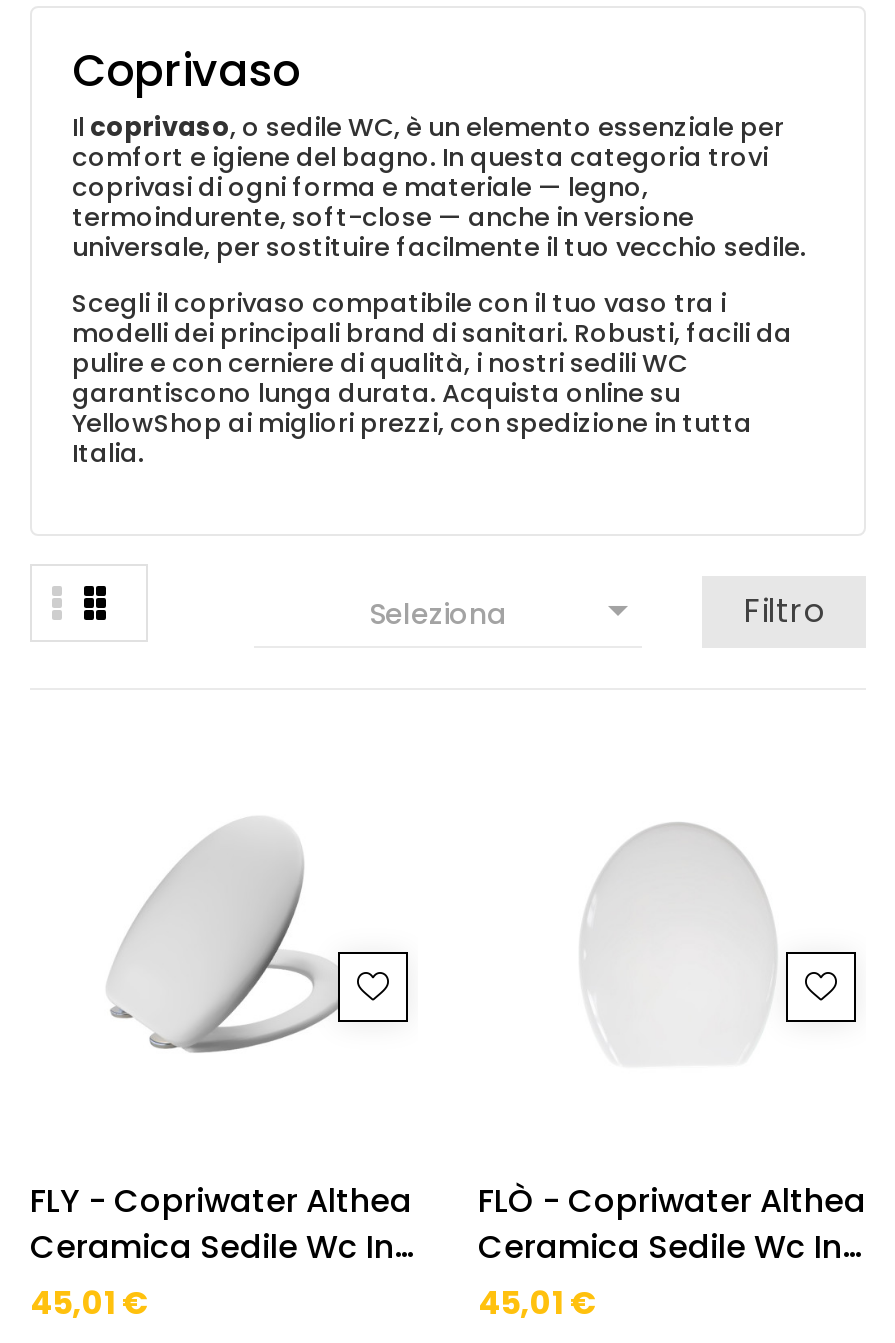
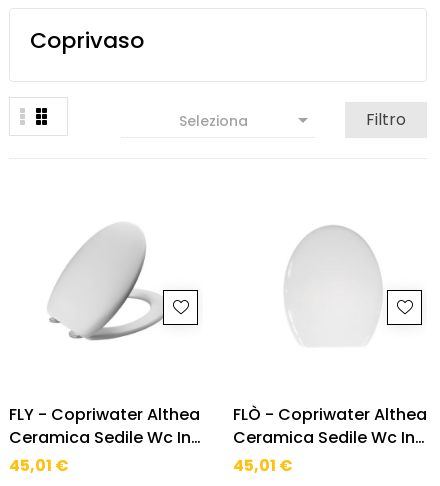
- Il coprivaso, o sedile WC, è un elemento essenziale per
- comfort e igiene del bagno. In questa categoria trovi
- coprivasi di ogni forma e materiale — legno,
- termoindurente, soft-close — anche in versione
- universale, per sostituire facilmente il tuo vecchio sedile.
- Scegli il coprivaso compatibile con il tuo vaso tra i
- modelli dei principali brand di sanitari. Robusti, facili da
- pulire e con cerniere di qualità, i nostri sedili WC
- garantiscono lunga durata. Acquista online su
- YellowShop ai migliori prezzi, con spedizione in tutta
- Italia.
